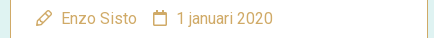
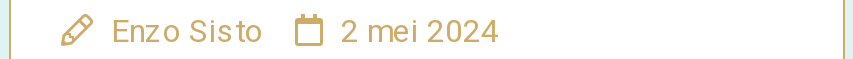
- Enzo Sisto 1 januari 2020
+ Enzo Sisto 2 mei 2024
